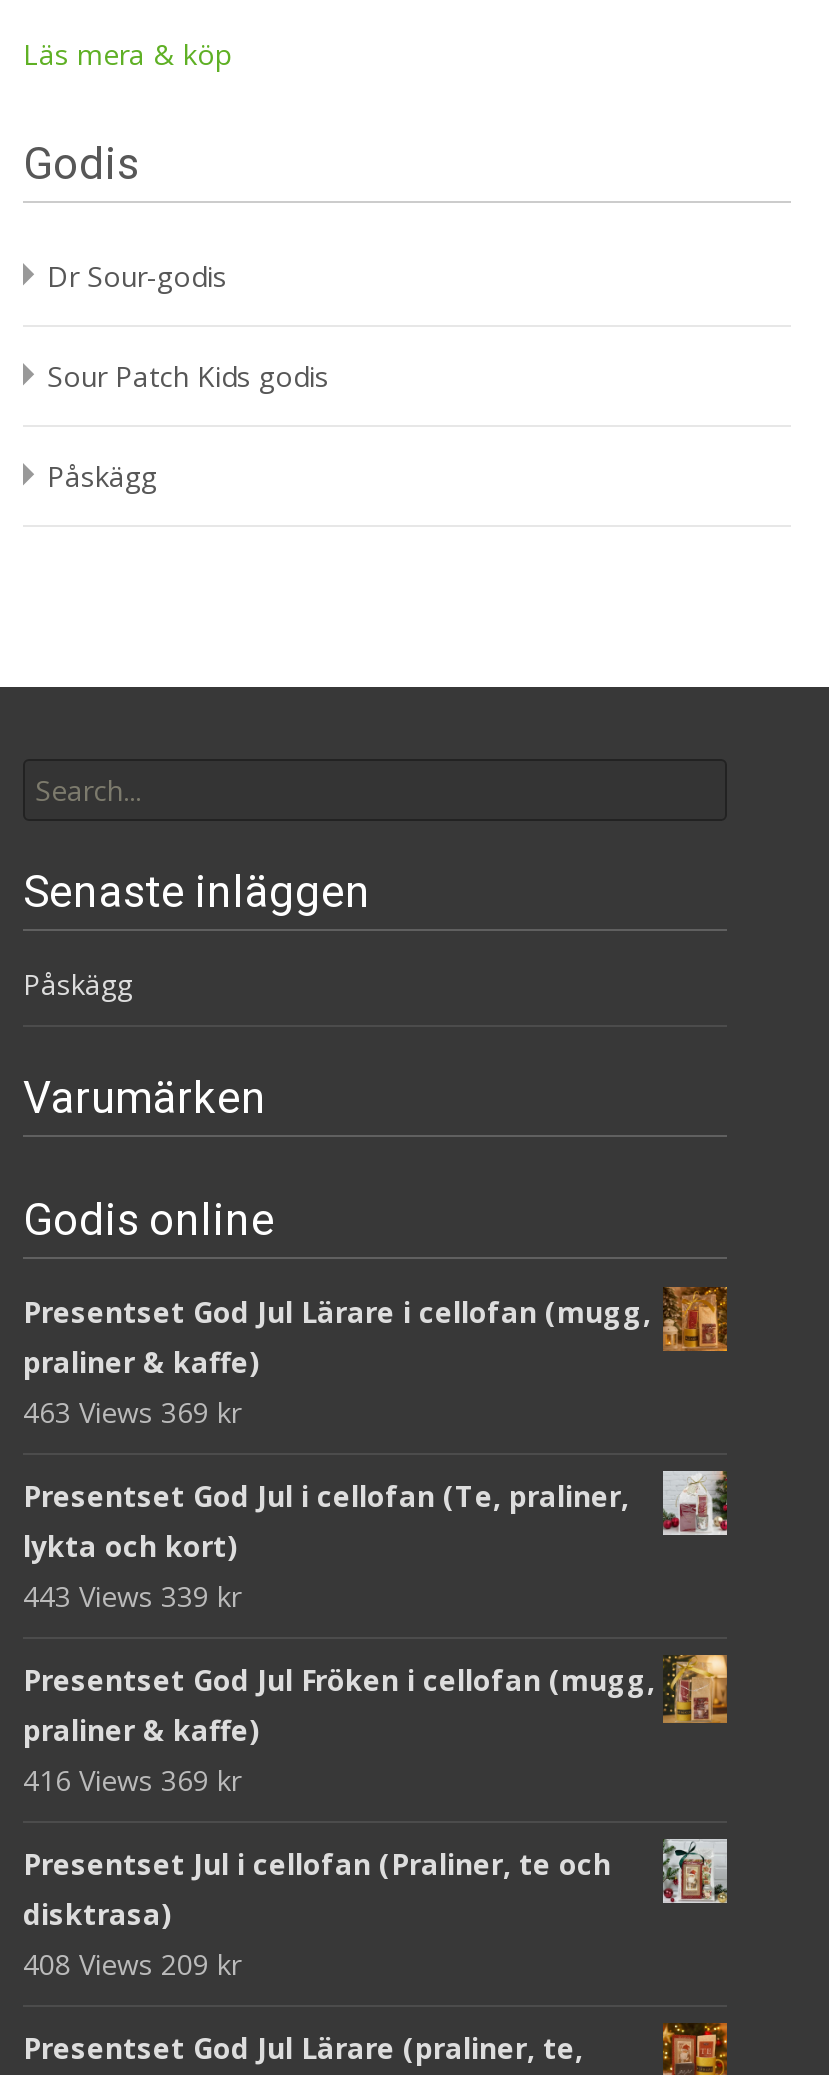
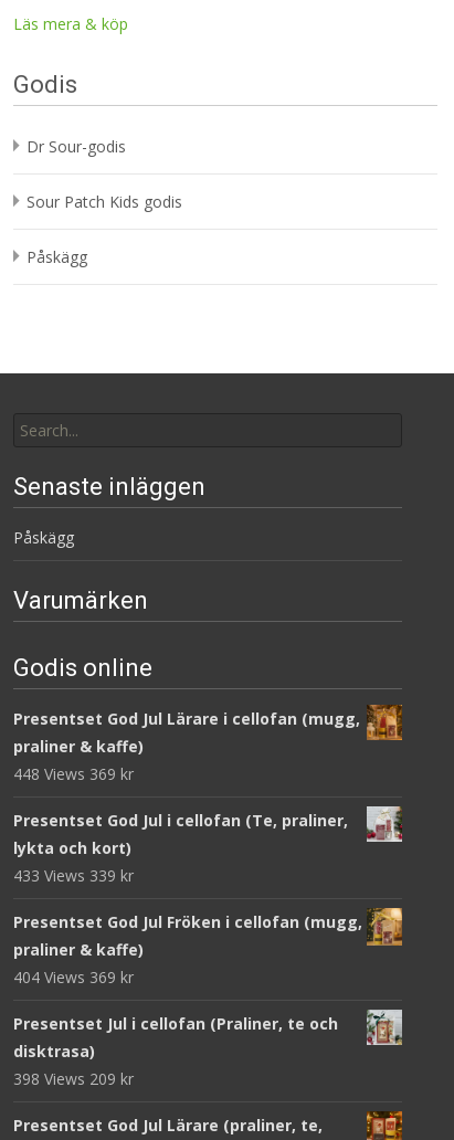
- 463 Views 369 kr
+ 448 Views 369 kr

- 443 Views 339 kr
+ 433 Views 339 kr

- 416 Views 369 kr
+ 404 Views 369 kr

- 408 Views 209 kr
+ 398 Views 209 kr
